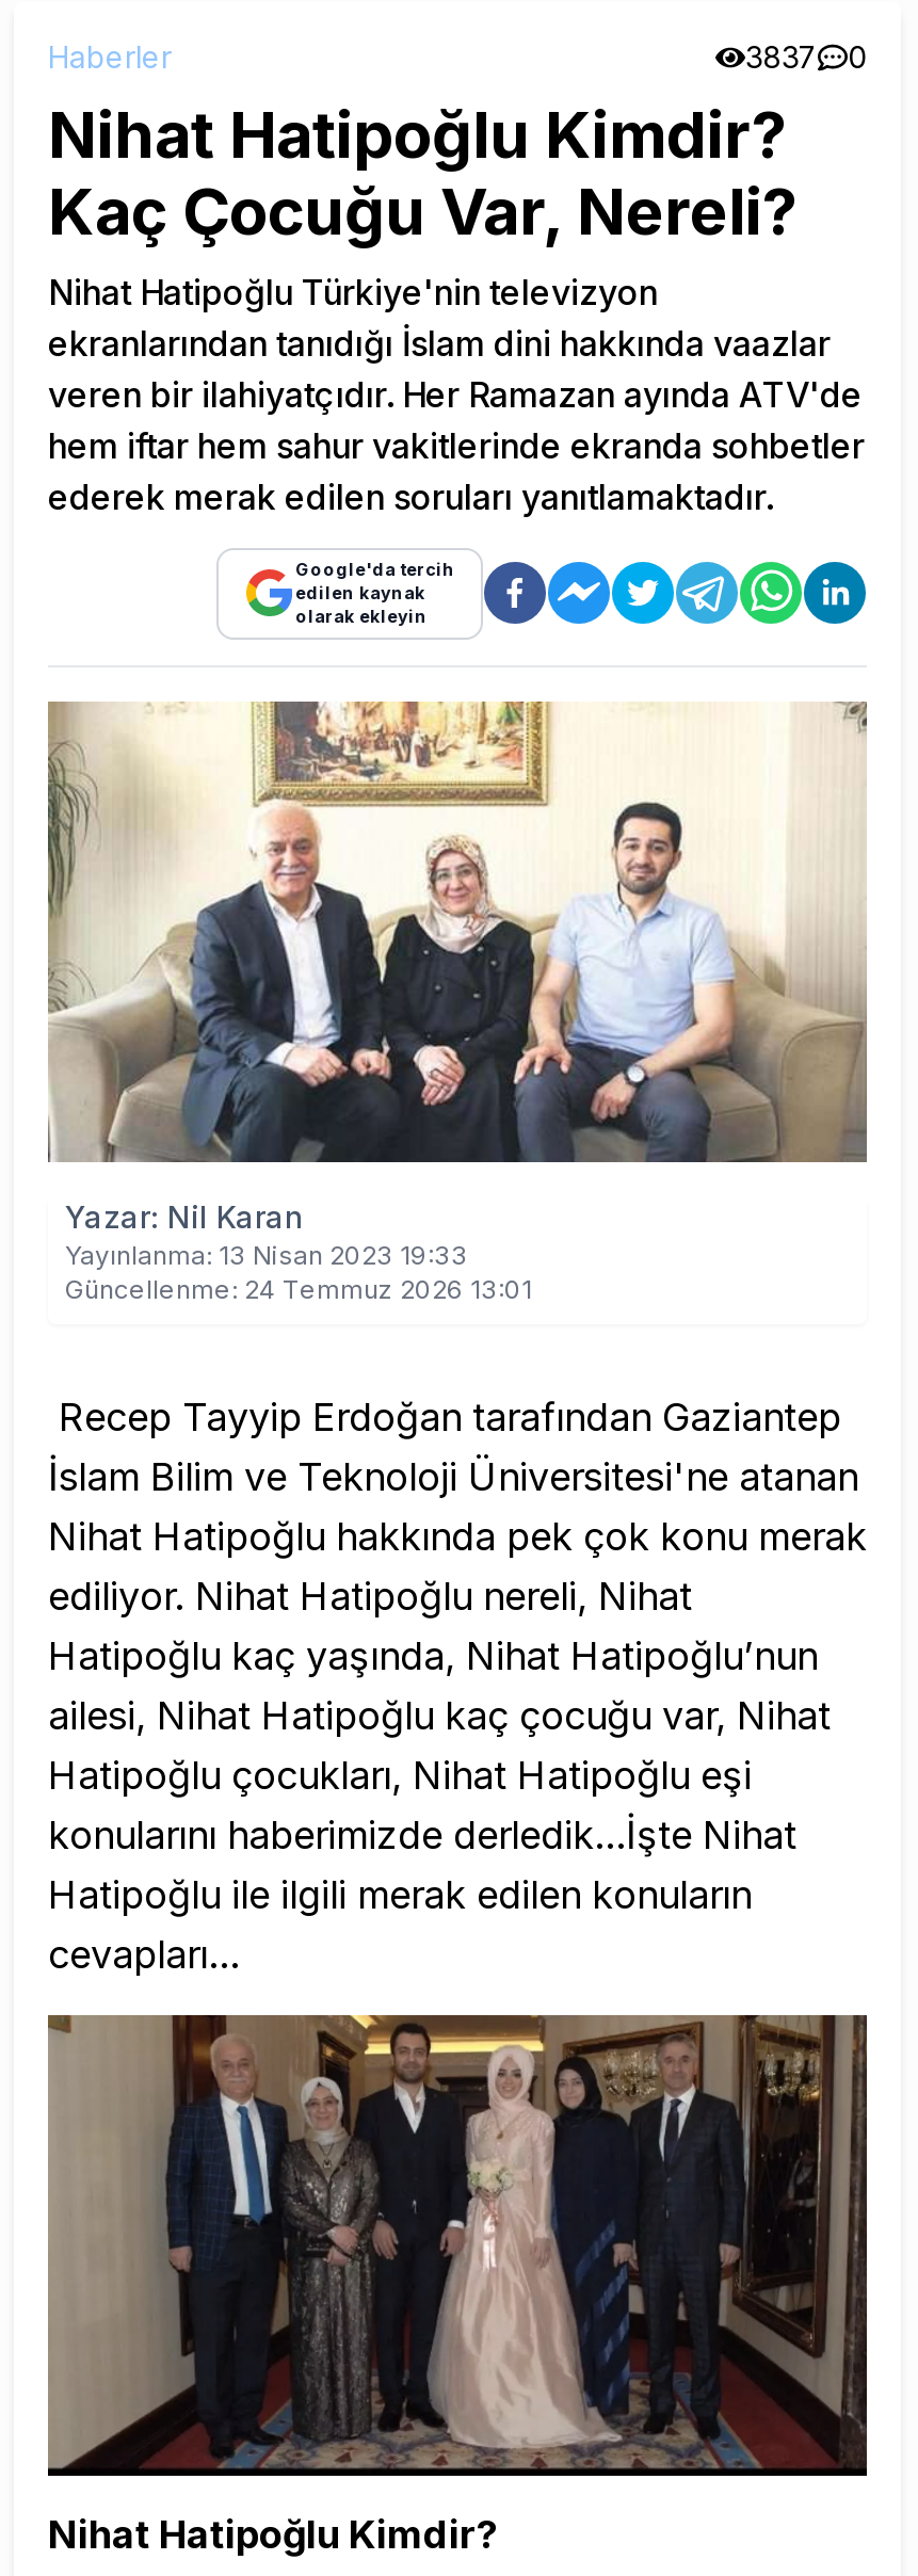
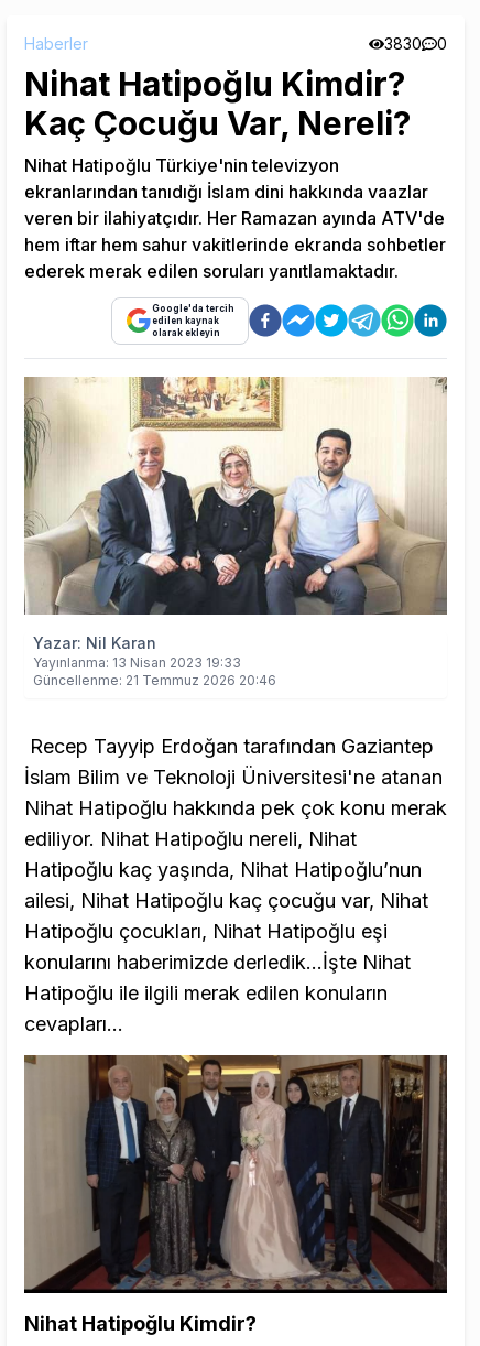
- 3837 0
+ 3830 0

- Güncellenme: 24 Temmuz 2026 13:01
+ Güncellenme: 21 Temmuz 2026 20:46
